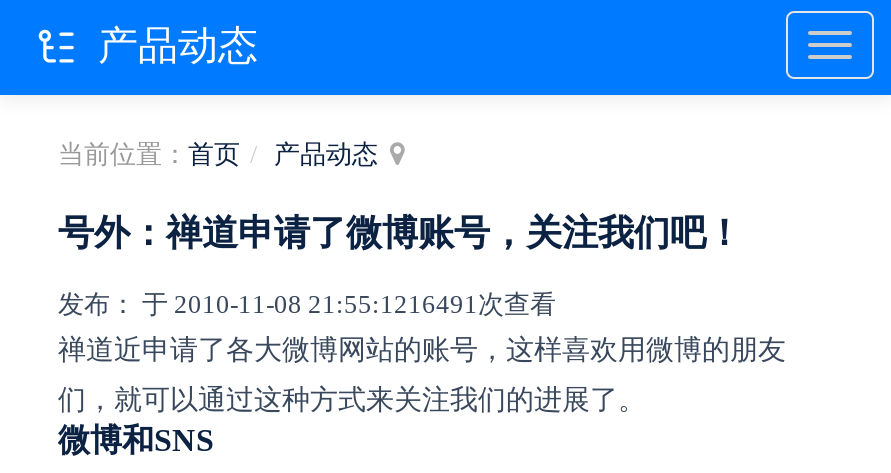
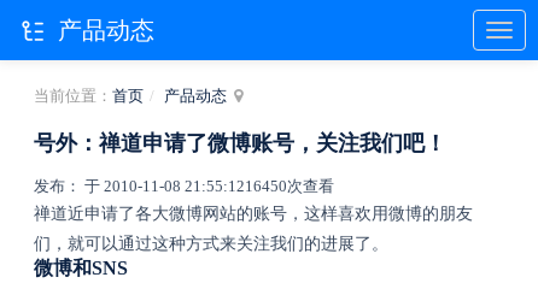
- 发布： 于 2010-11-08 21:55:1216491次查看
+ 发布： 于 2010-11-08 21:55:1216450次查看
